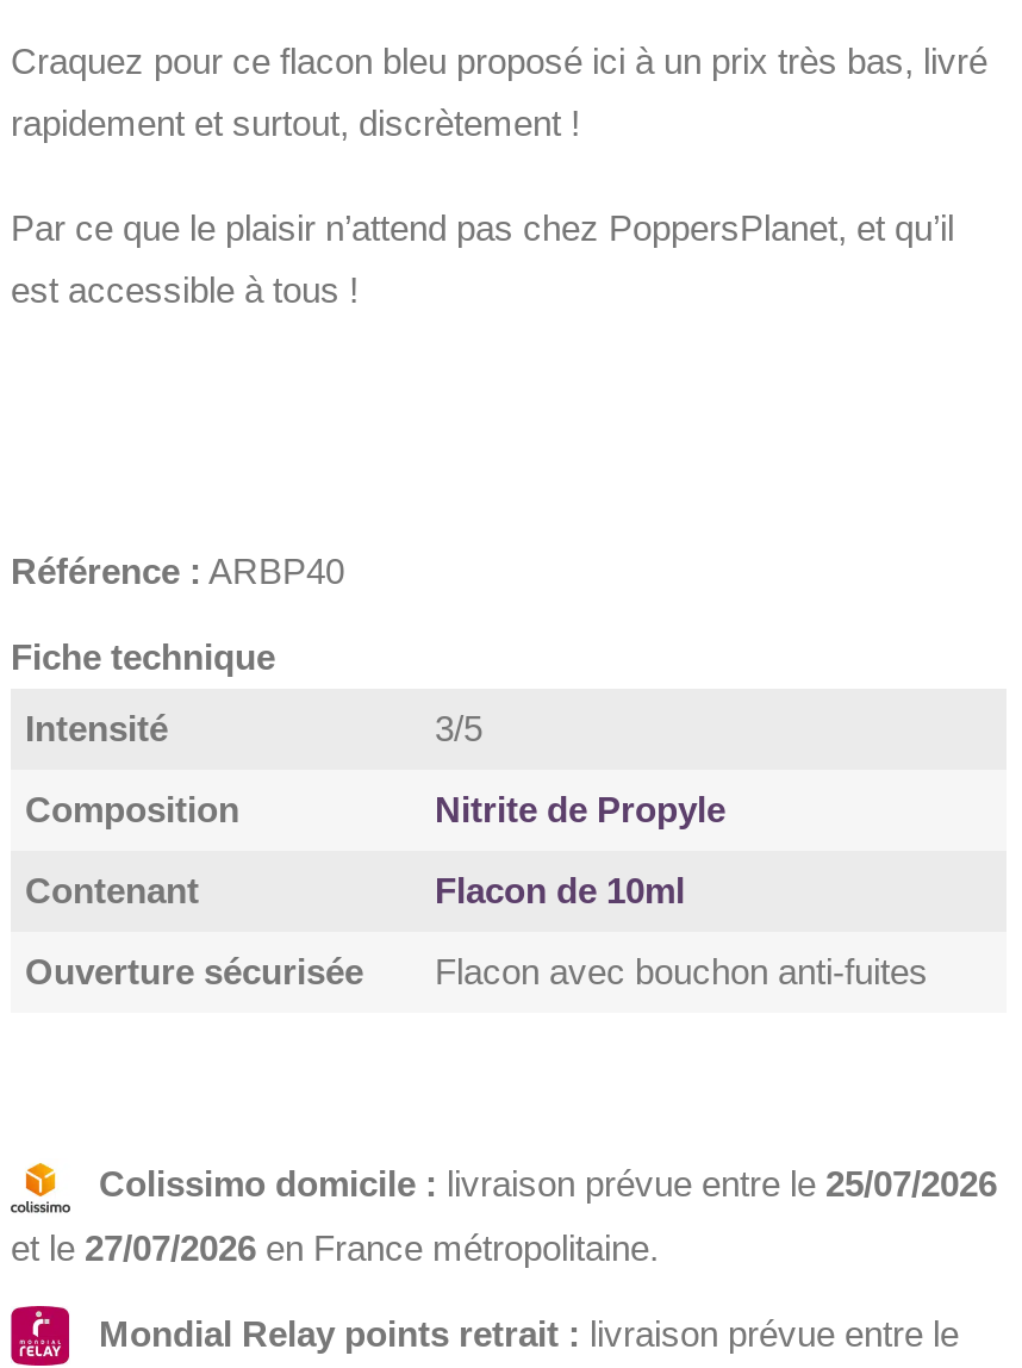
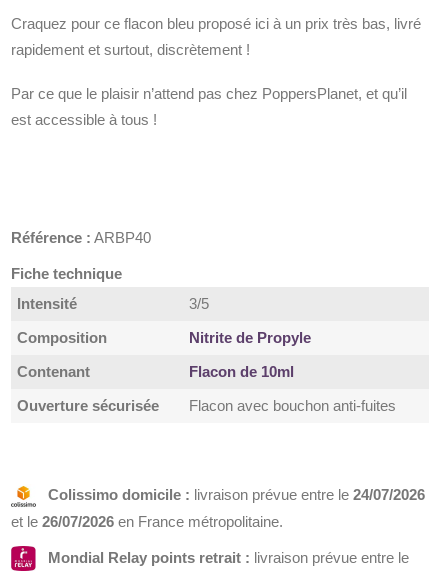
- Colissimo domicile : livraison prévue entre le 25/07/2026
+ Colissimo domicile : livraison prévue entre le 24/07/2026

- et le 27/07/2026 en France métropolitaine.
+ et le 26/07/2026 en France métropolitaine.
